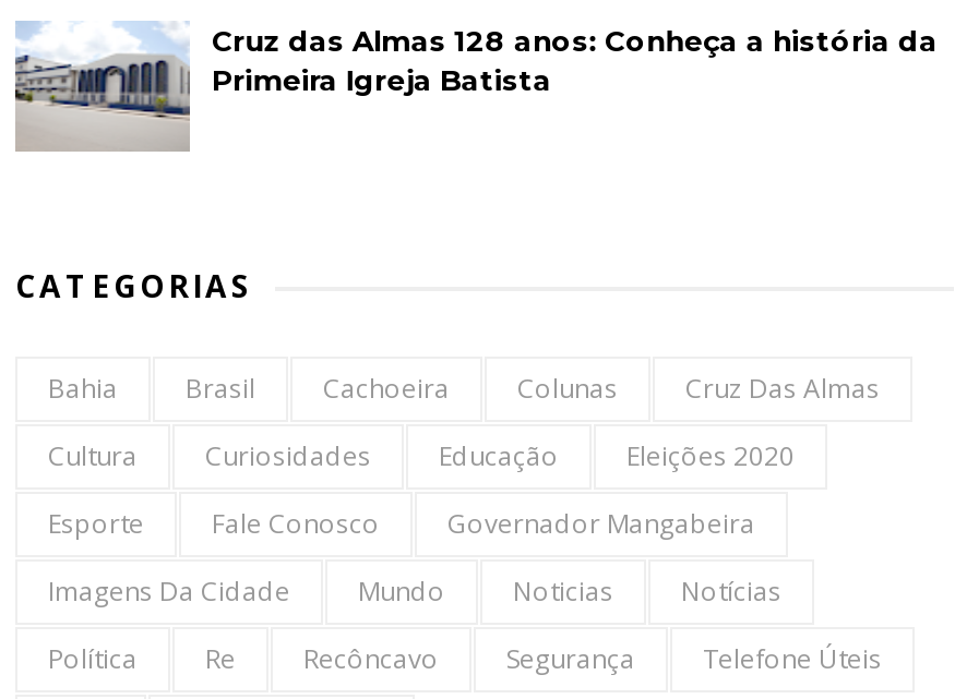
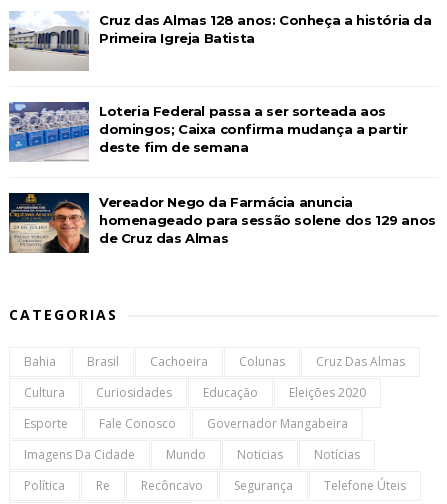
+ [image]
+ Loteria Federal passa a ser sorteada aos
+ domingos; Caixa confirma mudança a partir
+ deste fim de semana
+ Vereador Nego da Farmácia anuncia
+ homenageado para sessão solene dos 129 anos
+ de Cruz das Almas

+ [image]
